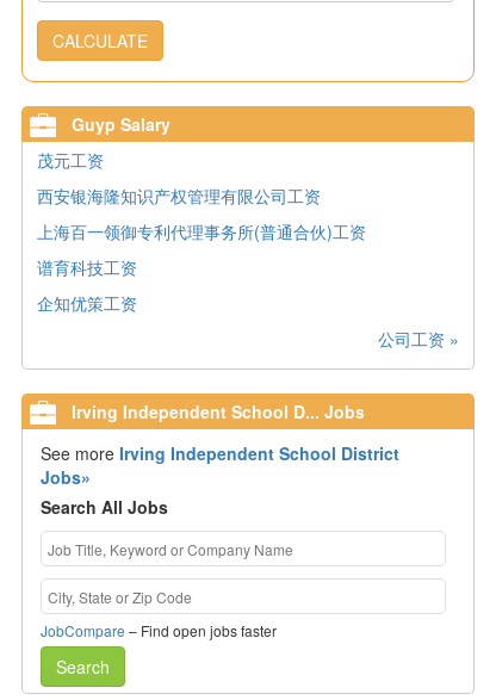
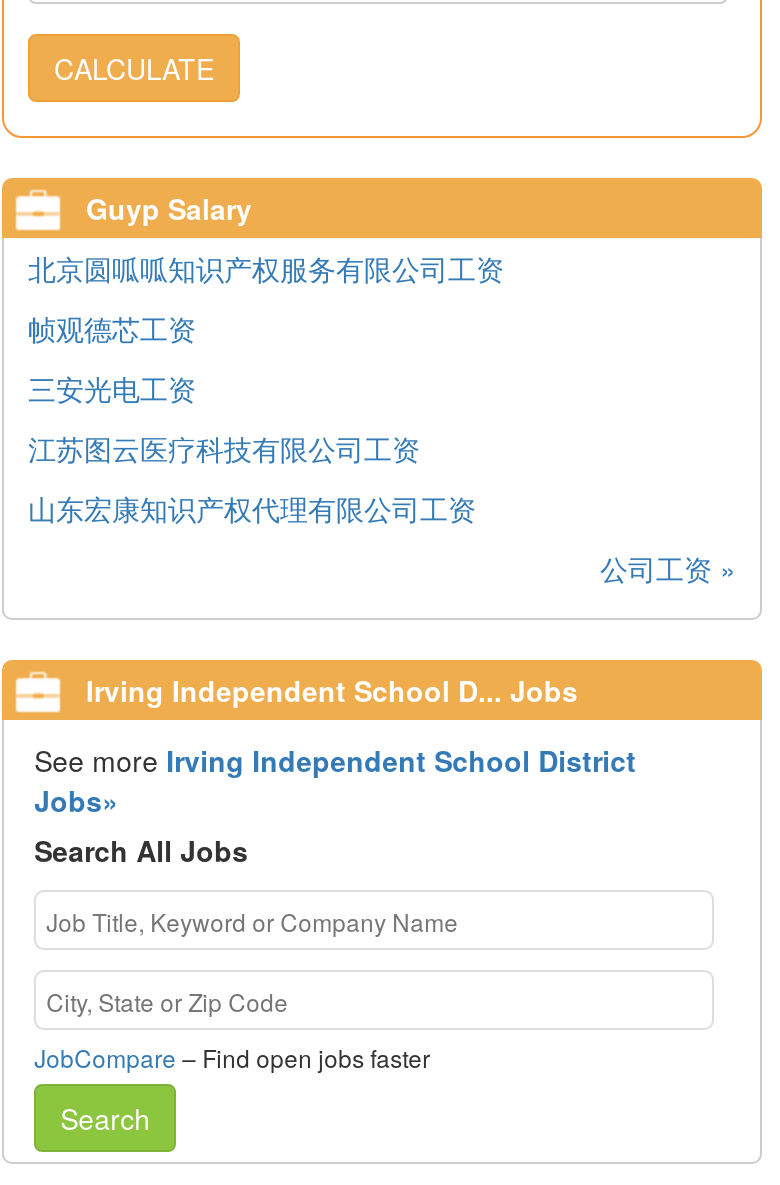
- 茂元工资
+ 北京圆呱呱知识产权服务有限公司工资

- 西安银海隆知识产权管理有限公司工资
+ 帧观德芯工资

- 上海百一领御专利代理事务所(普通合伙)工资
+ 三安光电工资

- 谱育科技工资
+ 江苏图云医疗科技有限公司工资

- 企知优策工资
+ 山东宏康知识产权代理有限公司工资
